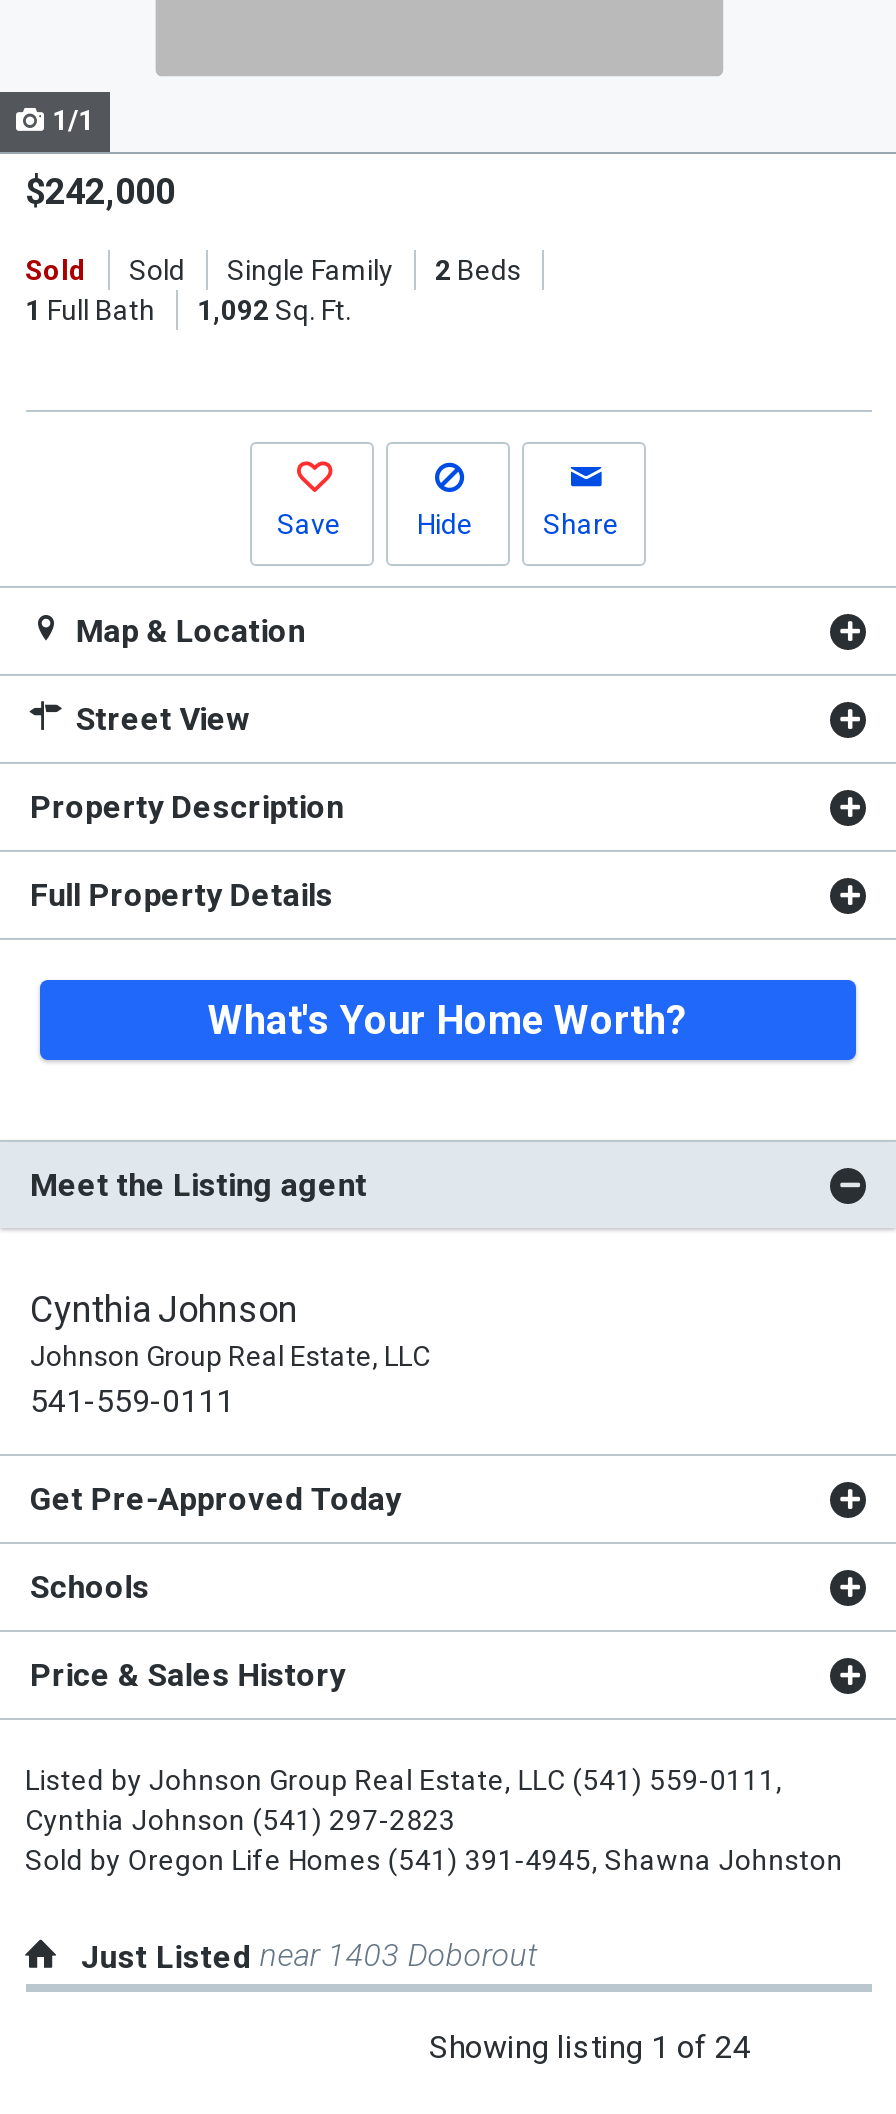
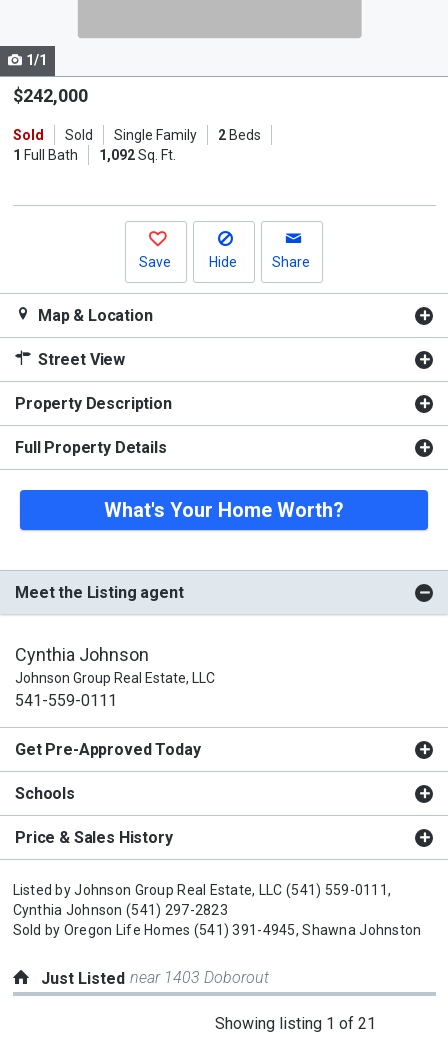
- Showing listing 1 of 24
+ Showing listing 1 of 21
